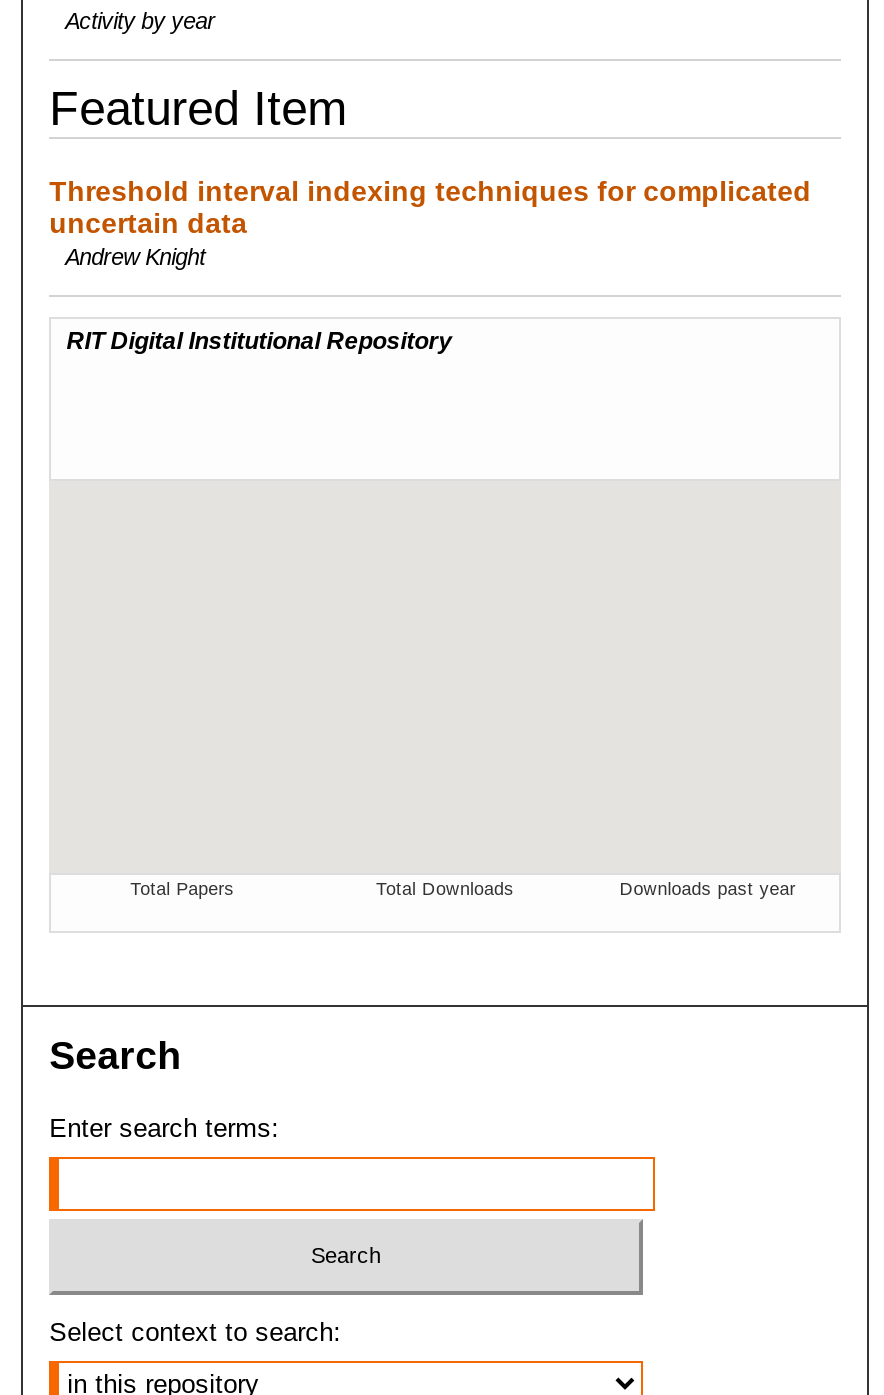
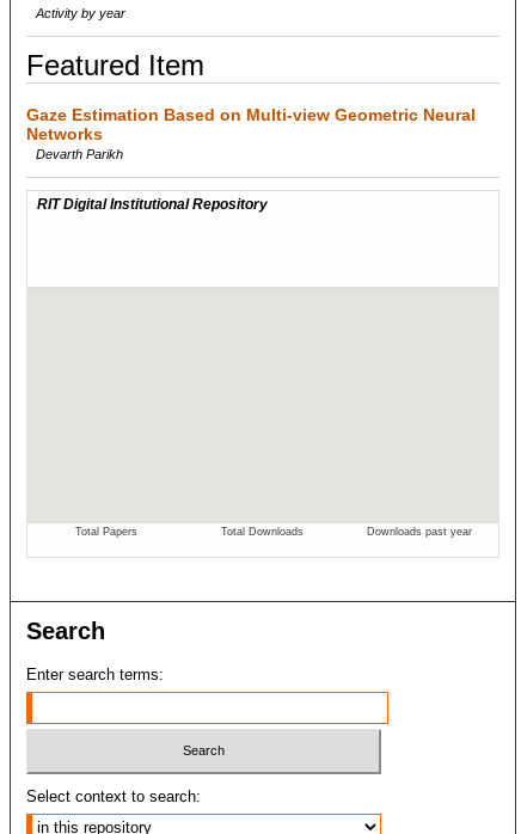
- Threshold interval indexing techniques for complicated
- uncertain data
- Andrew Knight
+ Gaze Estimation Based on Multi-view Geometric Neural
+ Networks
+ Devarth Parikh
